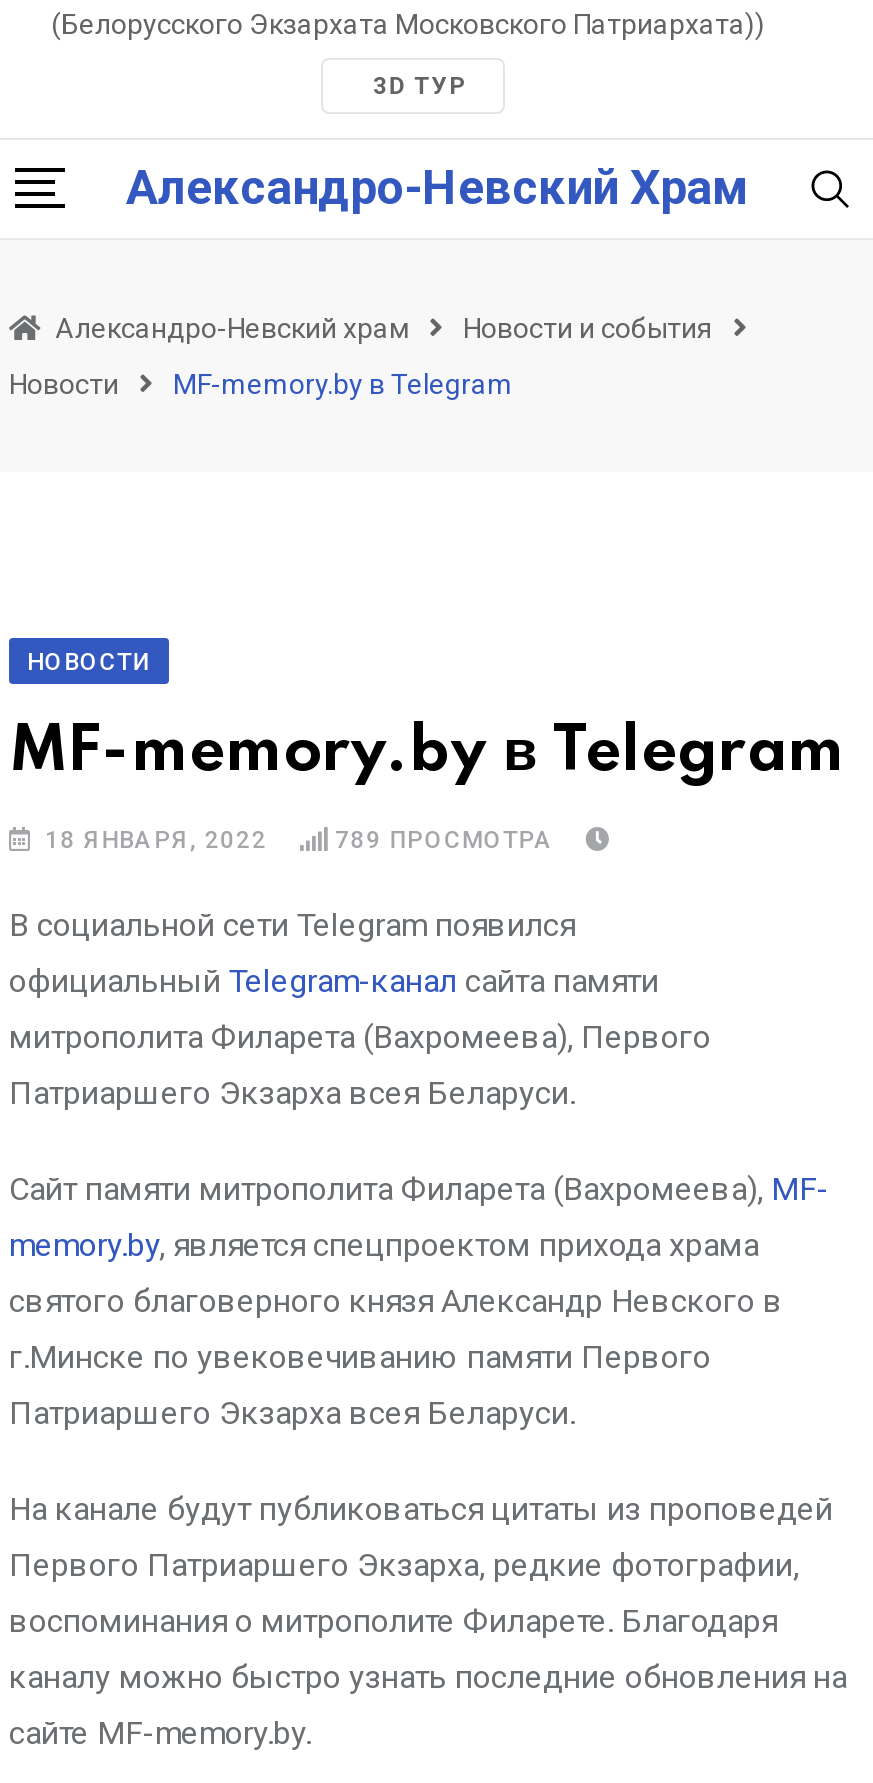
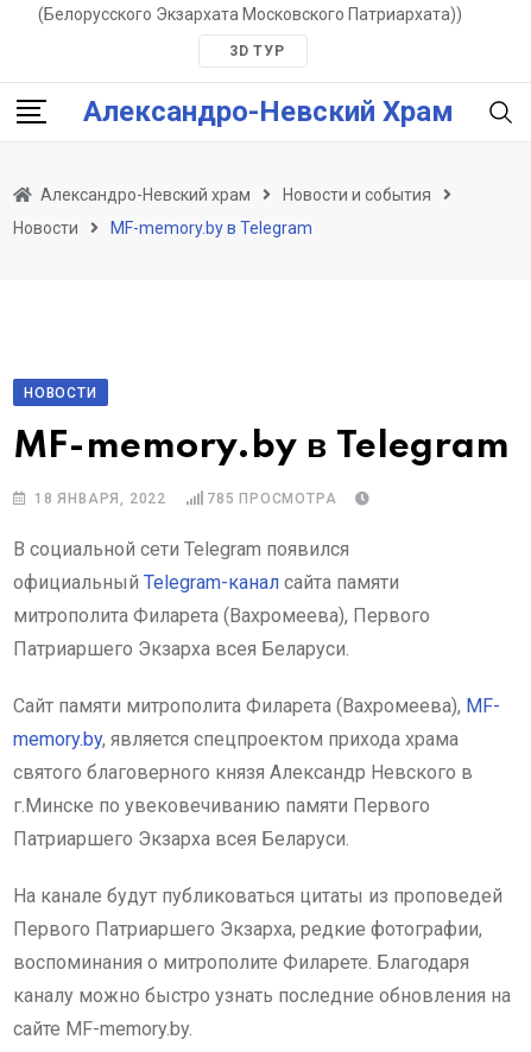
- 789 ПРОСМОТРА
+ 785 ПРОСМОТРА
